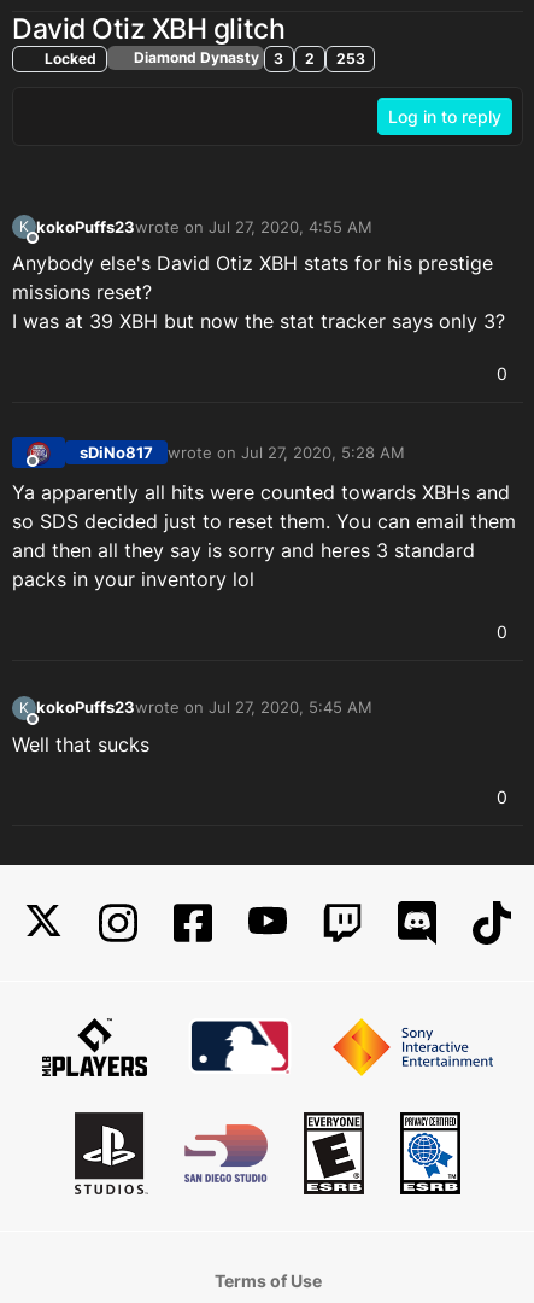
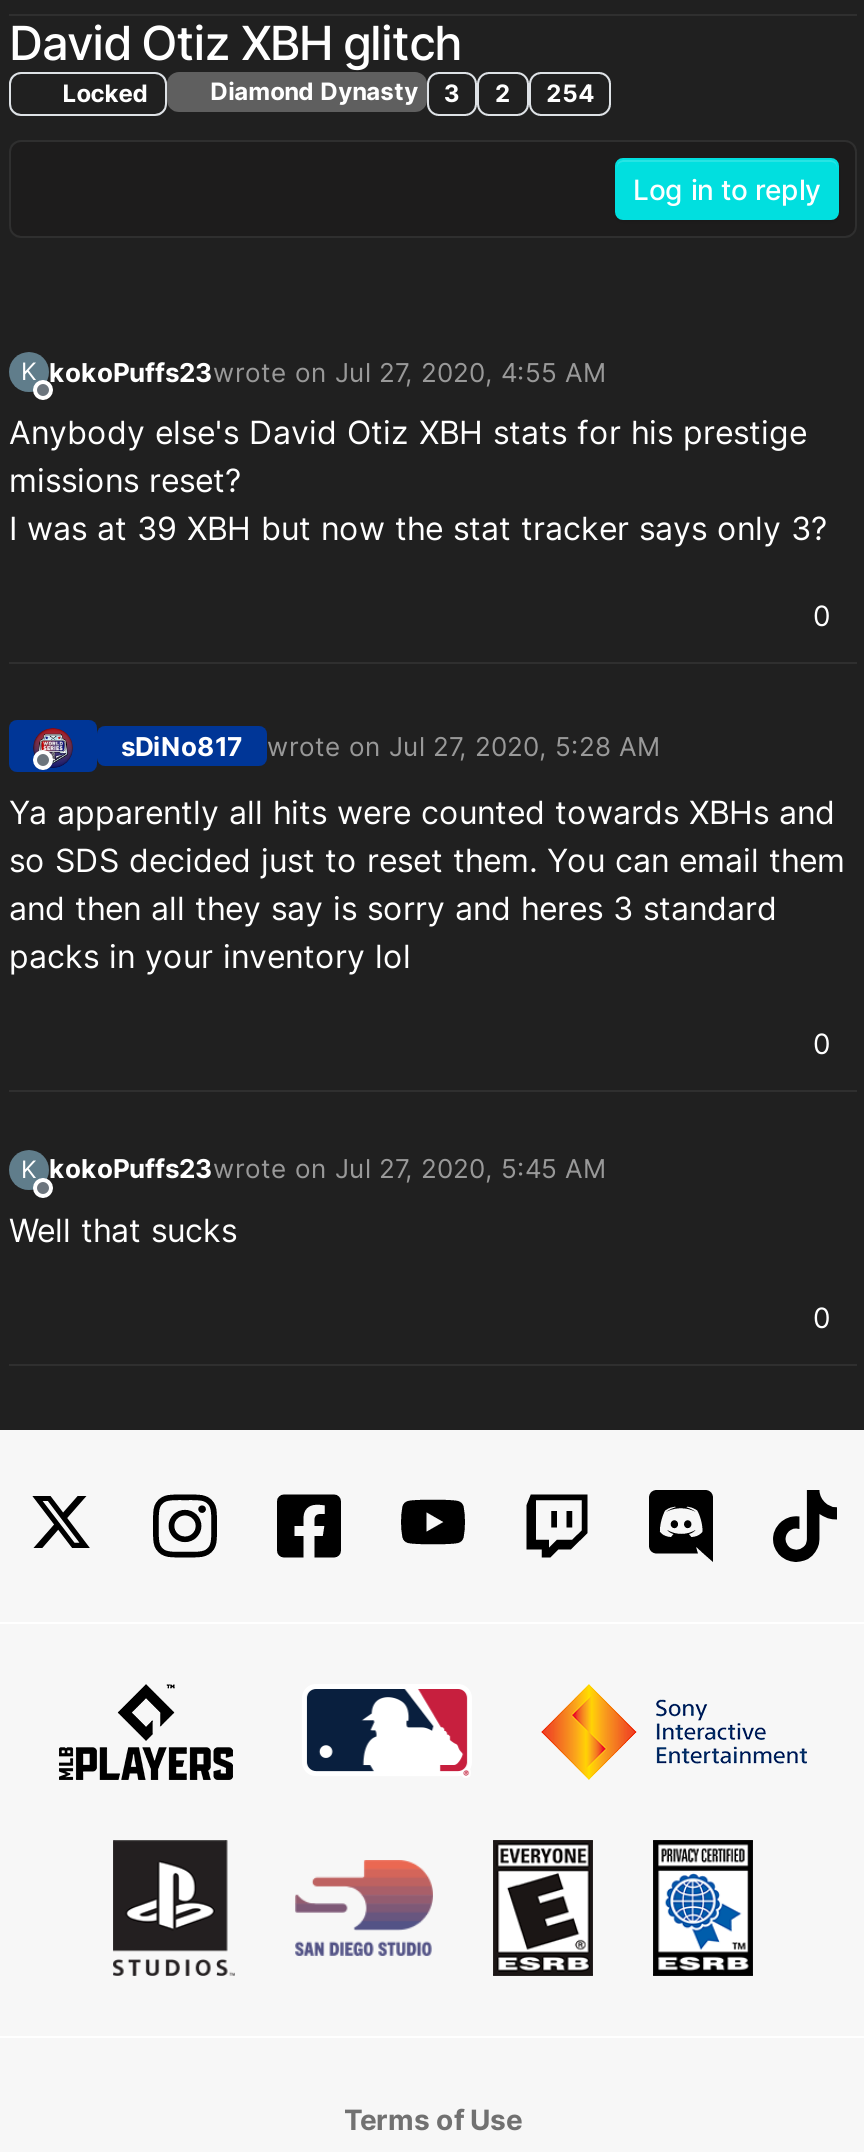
- Locked Diamond Dynasty 3 2 253
+ Locked Diamond Dynasty 3 2 254
